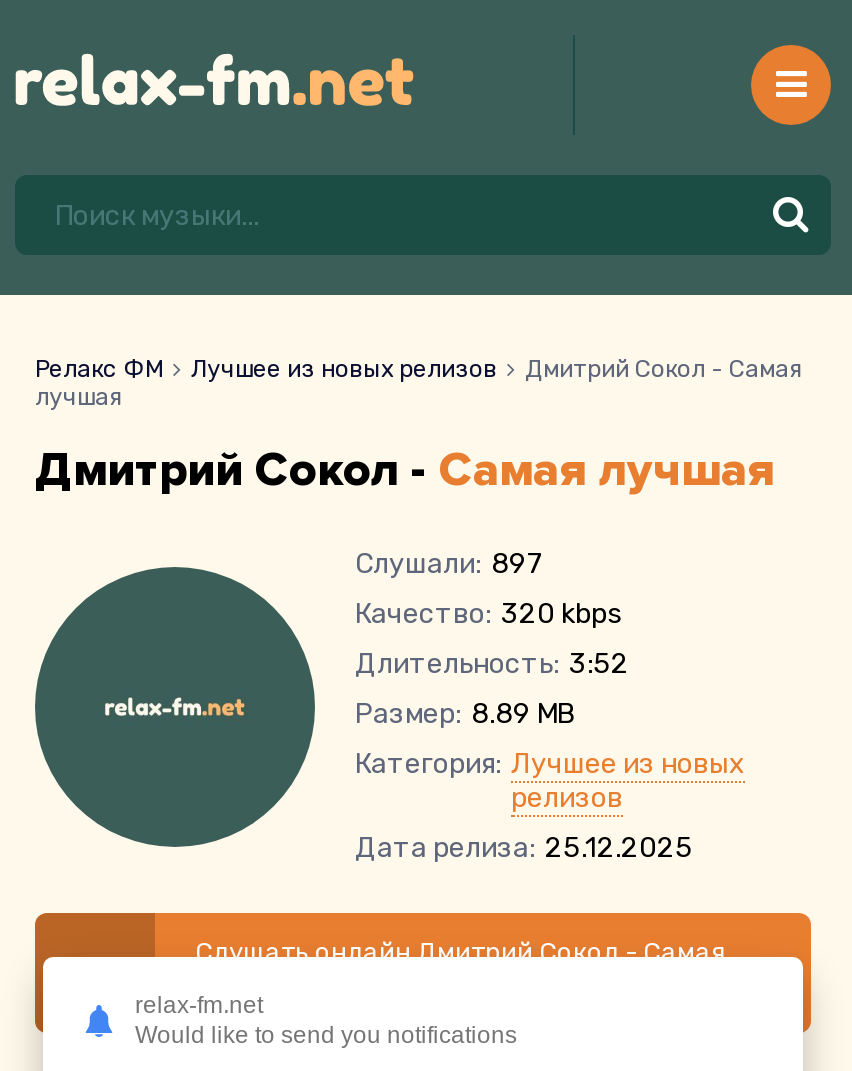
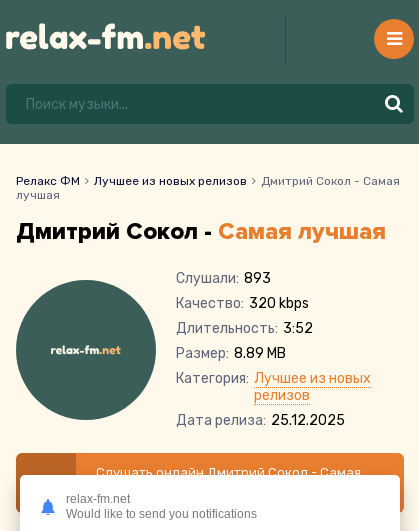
- Слушали: 897
+ Слушали: 893
